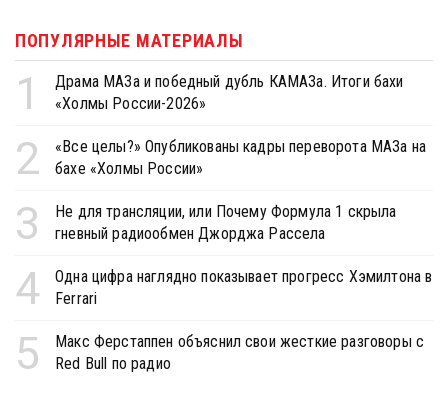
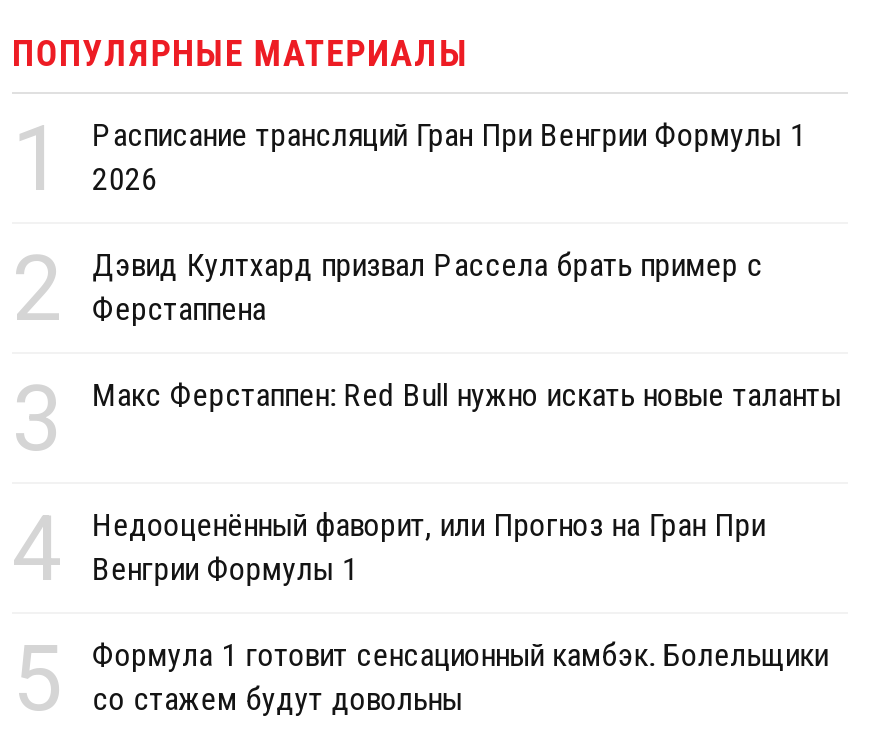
- Драма МАЗа и победный дубль КАМАЗа. Итоги бахи
- «Холмы России-2026»
+ Расписание трансляций Гран При Венгрии Формулы 1
+ 2026

- «Все целы?» Опубликованы кадры переворота МАЗа на
- бахе «Холмы России»
+ Дэвид Култхард призвал Рассела брать пример с
+ Ферстаппена

- Не для трансляции, или Почему Формула 1 скрыла
- гневный радиообмен Джорджа Рассела
+ Макс Ферстаппен: Red Bull нужно искать новые таланты

- Одна цифра наглядно показывает прогресс Хэмилтона в
- Ferrari
+ Недооценённый фаворит, или Прогноз на Гран При
+ Венгрии Формулы 1

- Макс Ферстаппен объяснил свои жесткие разговоры с
- Red Bull по радио
+ Формула 1 готовит сенсационный камбэк. Болельщики
+ со стажем будут довольны
